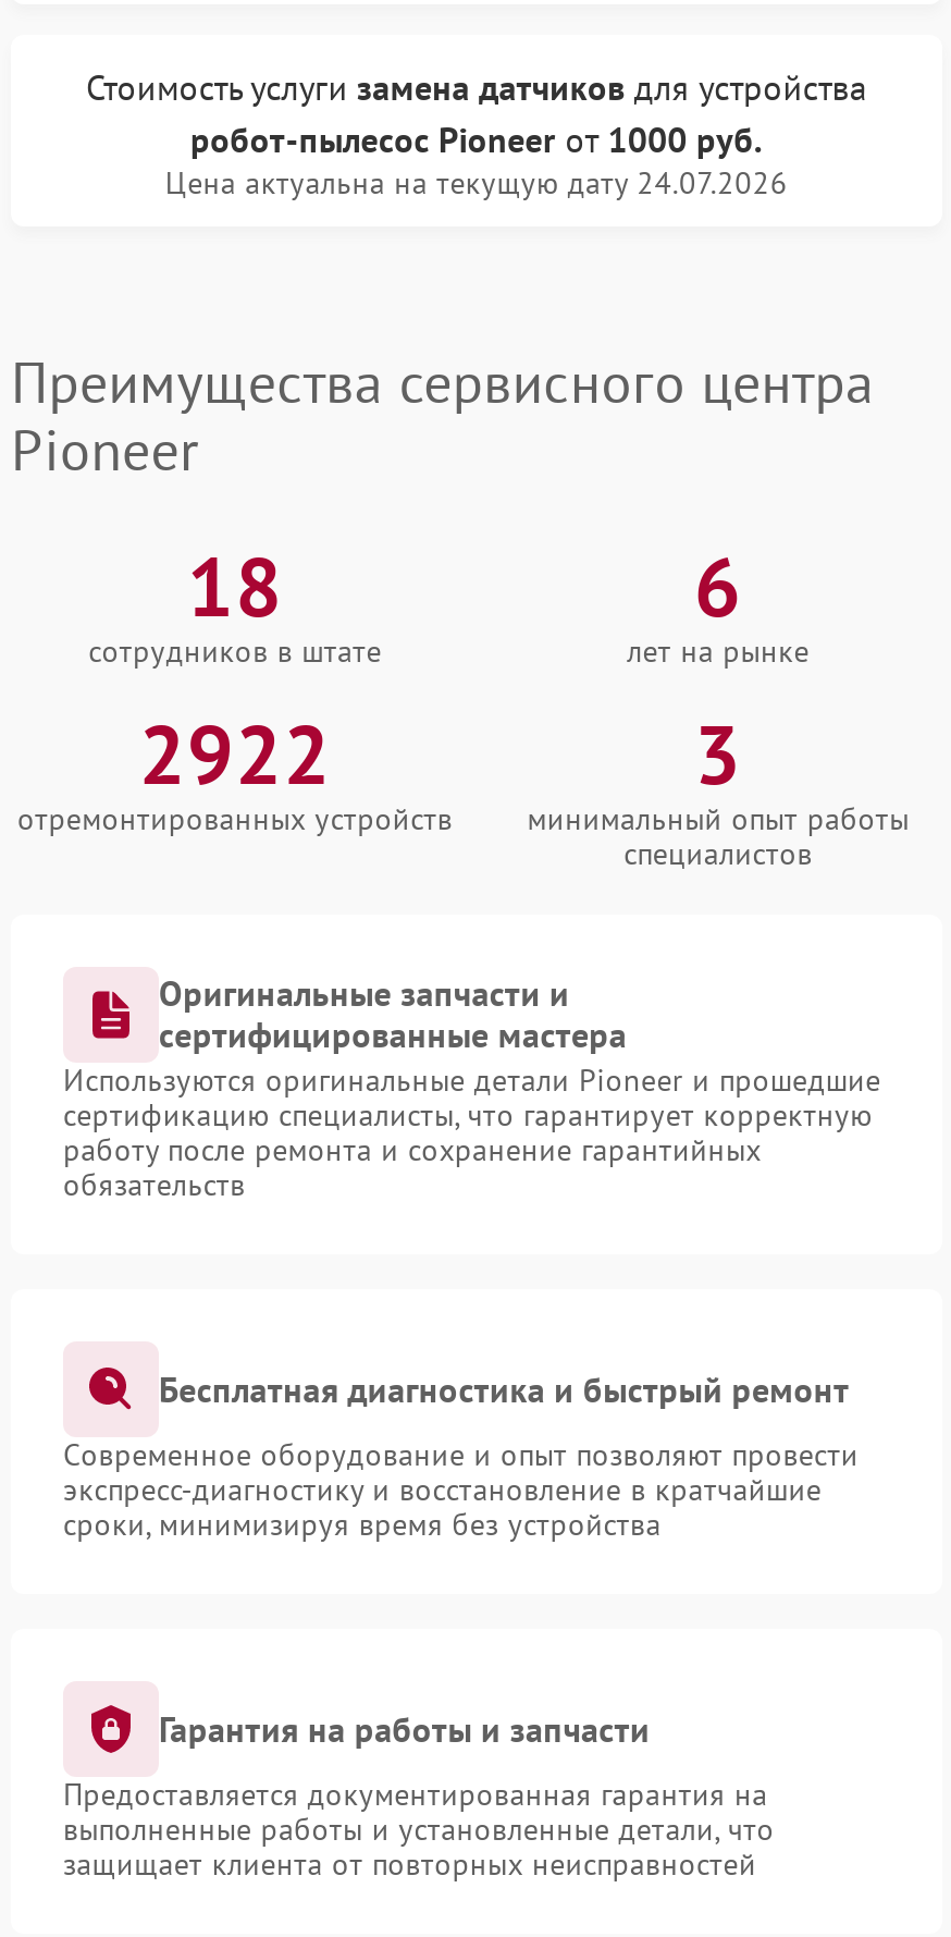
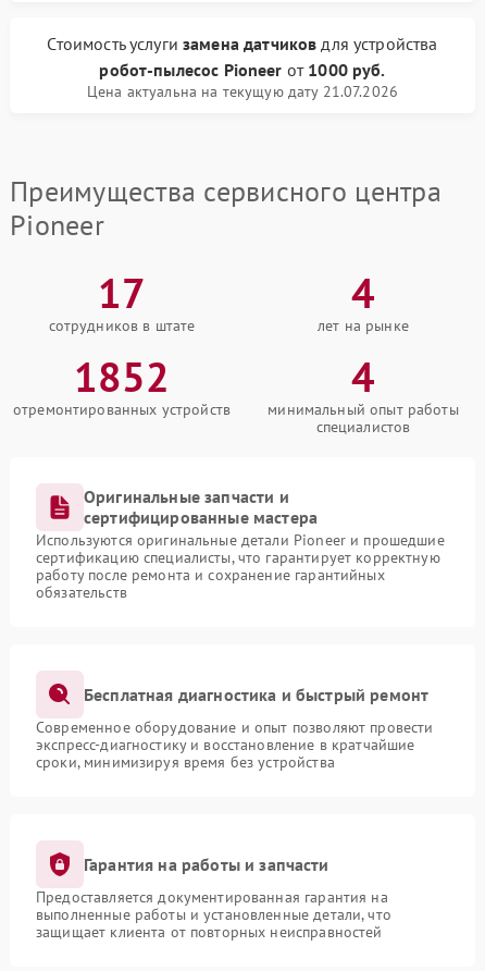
- Цена актуальна на текущую дату 24.07.2026
+ Цена актуальна на текущую дату 21.07.2026

- 18
+ 17

- 6
+ 4

- 2922
+ 1852

- 3
+ 4
